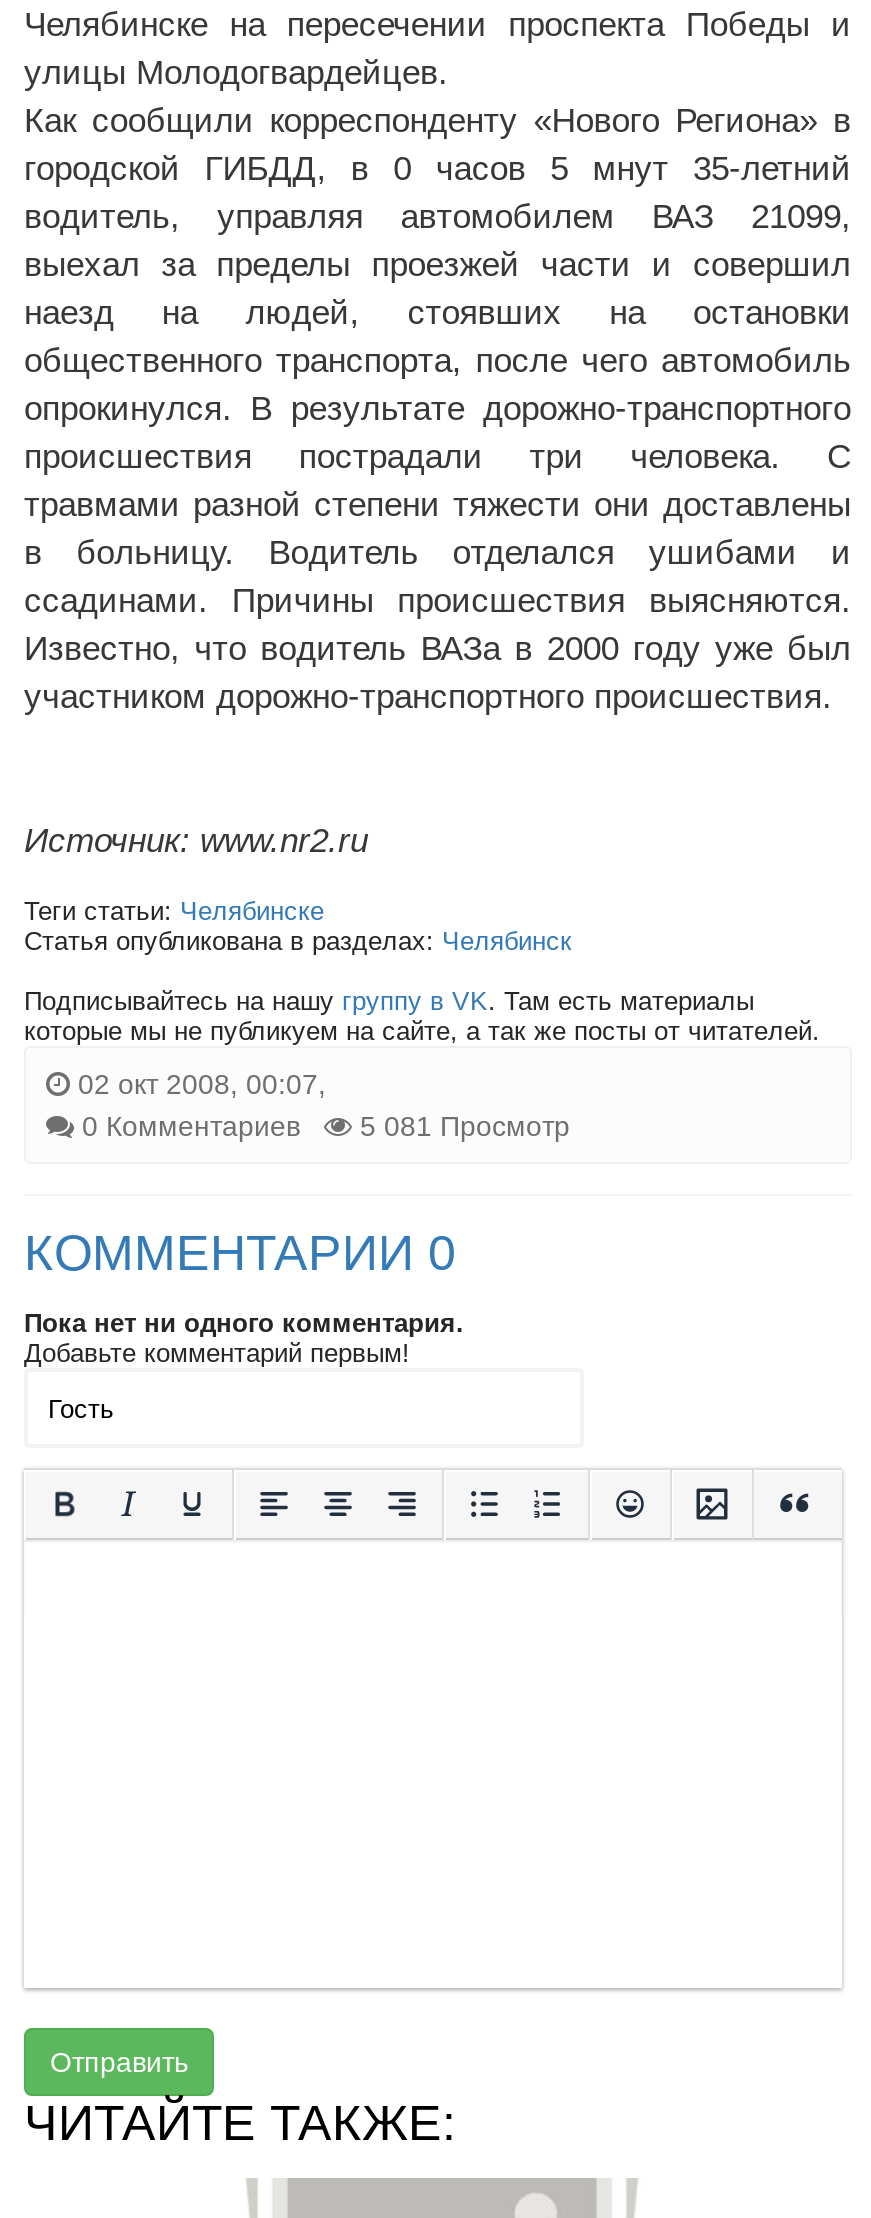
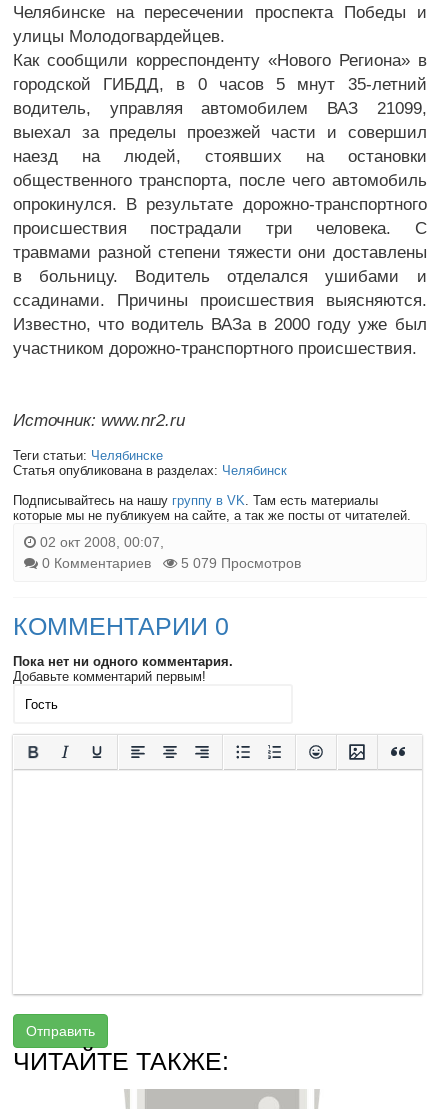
- 0 Комментариев 5 081 Просмотр
+ 0 Комментариев 5 079 Просмотров
